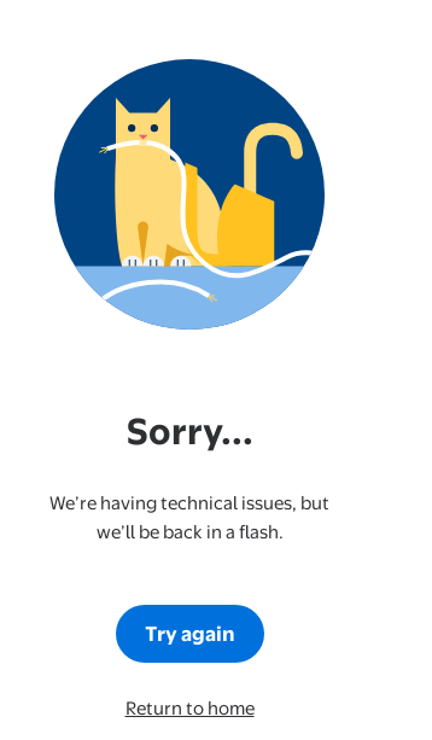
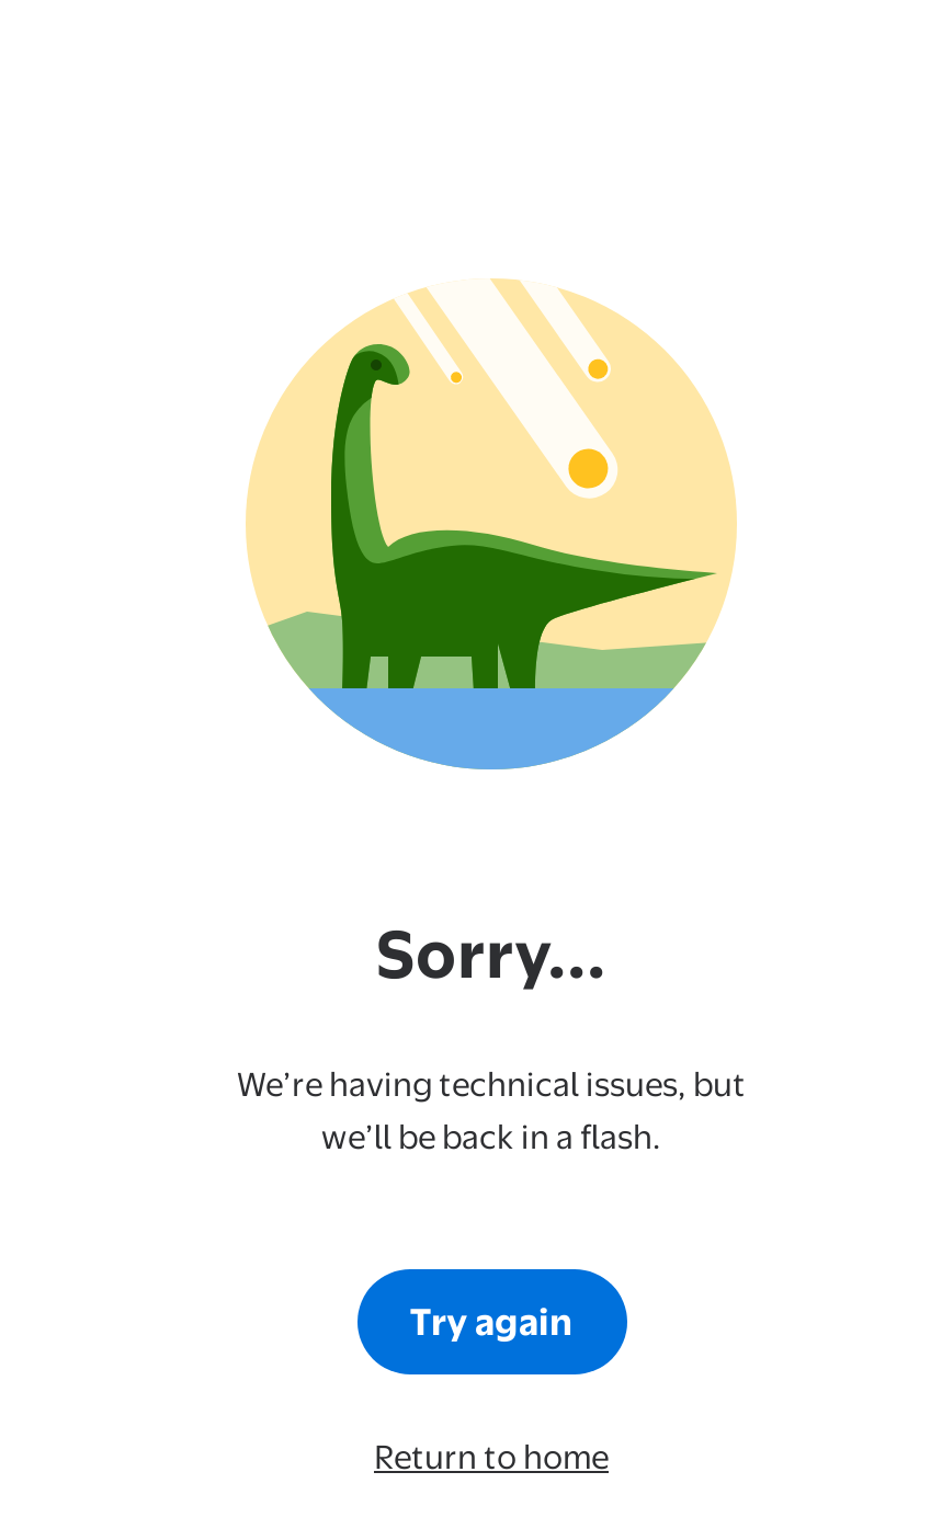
- [image]
+ [image]
